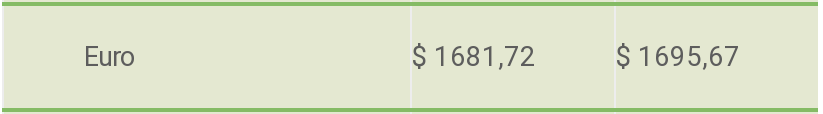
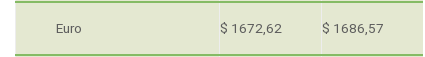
- $ 1681,72
+ $ 1672,62

- $ 1695,67
+ $ 1686,57
